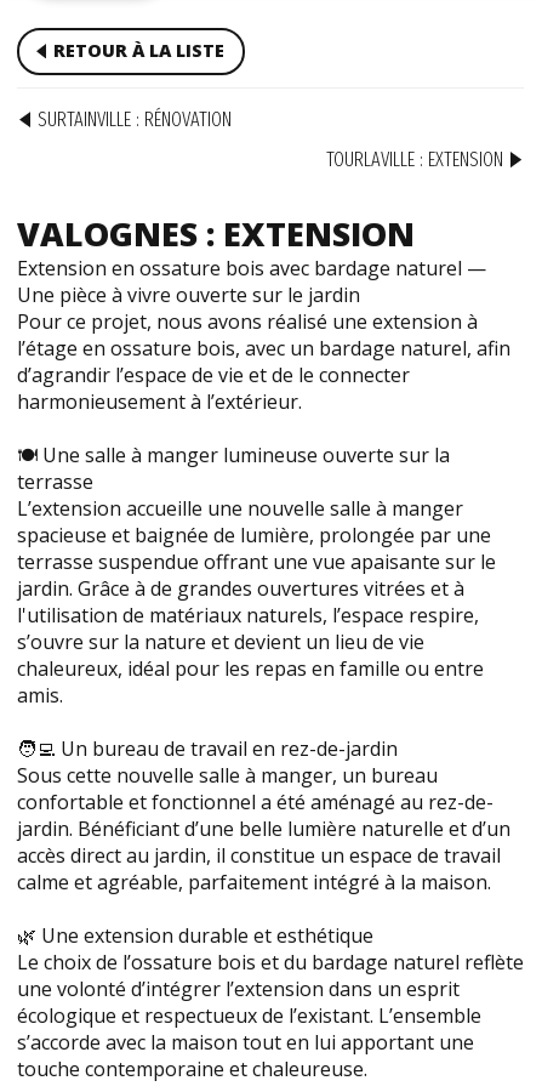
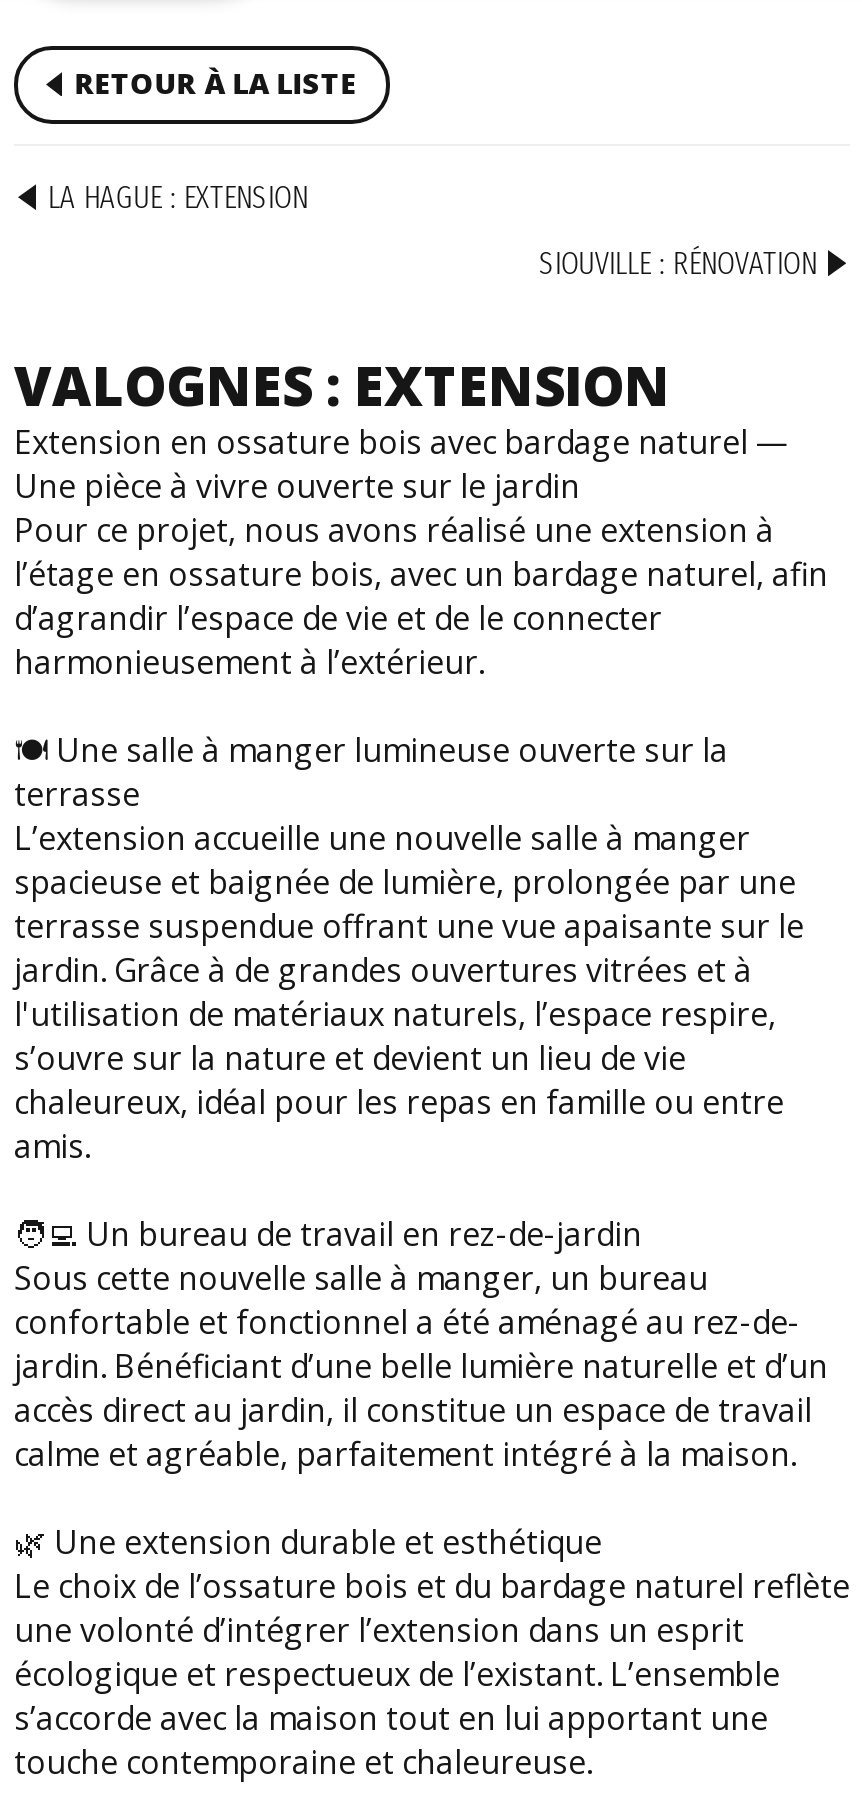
- SURTAINVILLE : RÉNOVATION
+ LA HAGUE : EXTENSION

- TOURLAVILLE : EXTENSION
+ SIOUVILLE : RÉNOVATION
